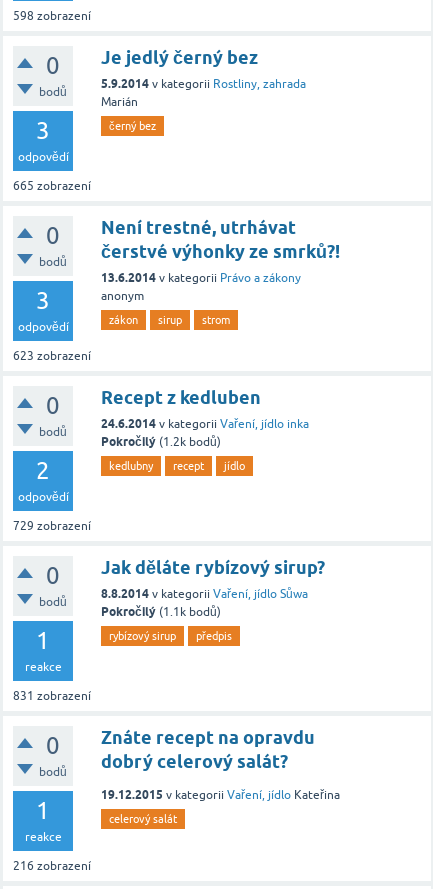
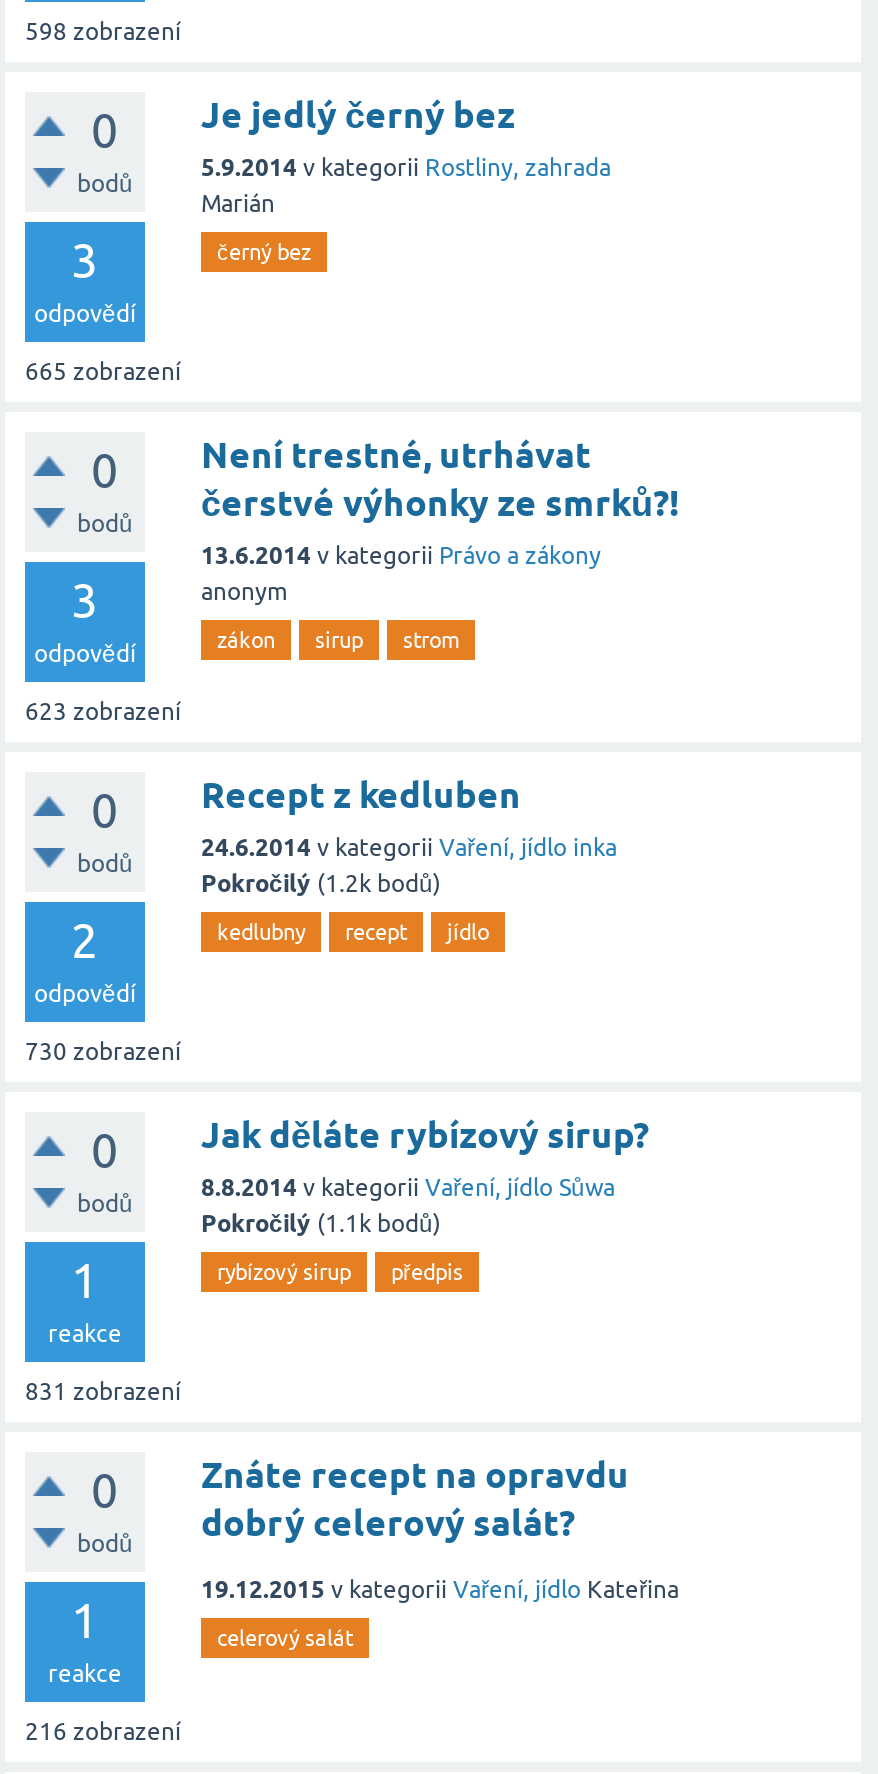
- 729 zobrazení
+ 730 zobrazení
